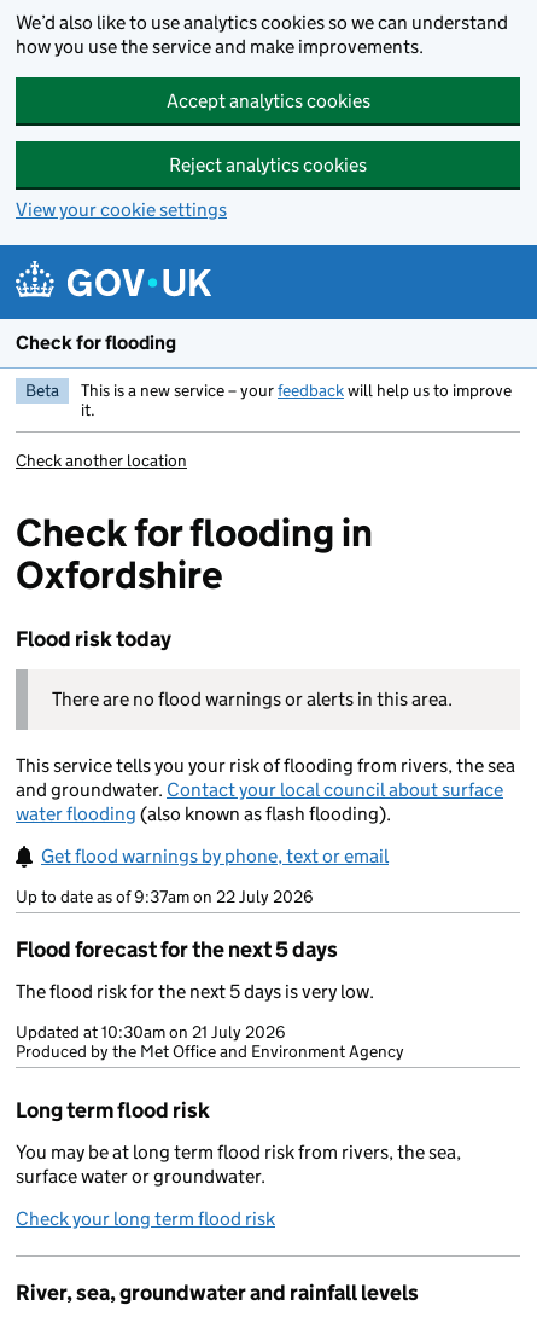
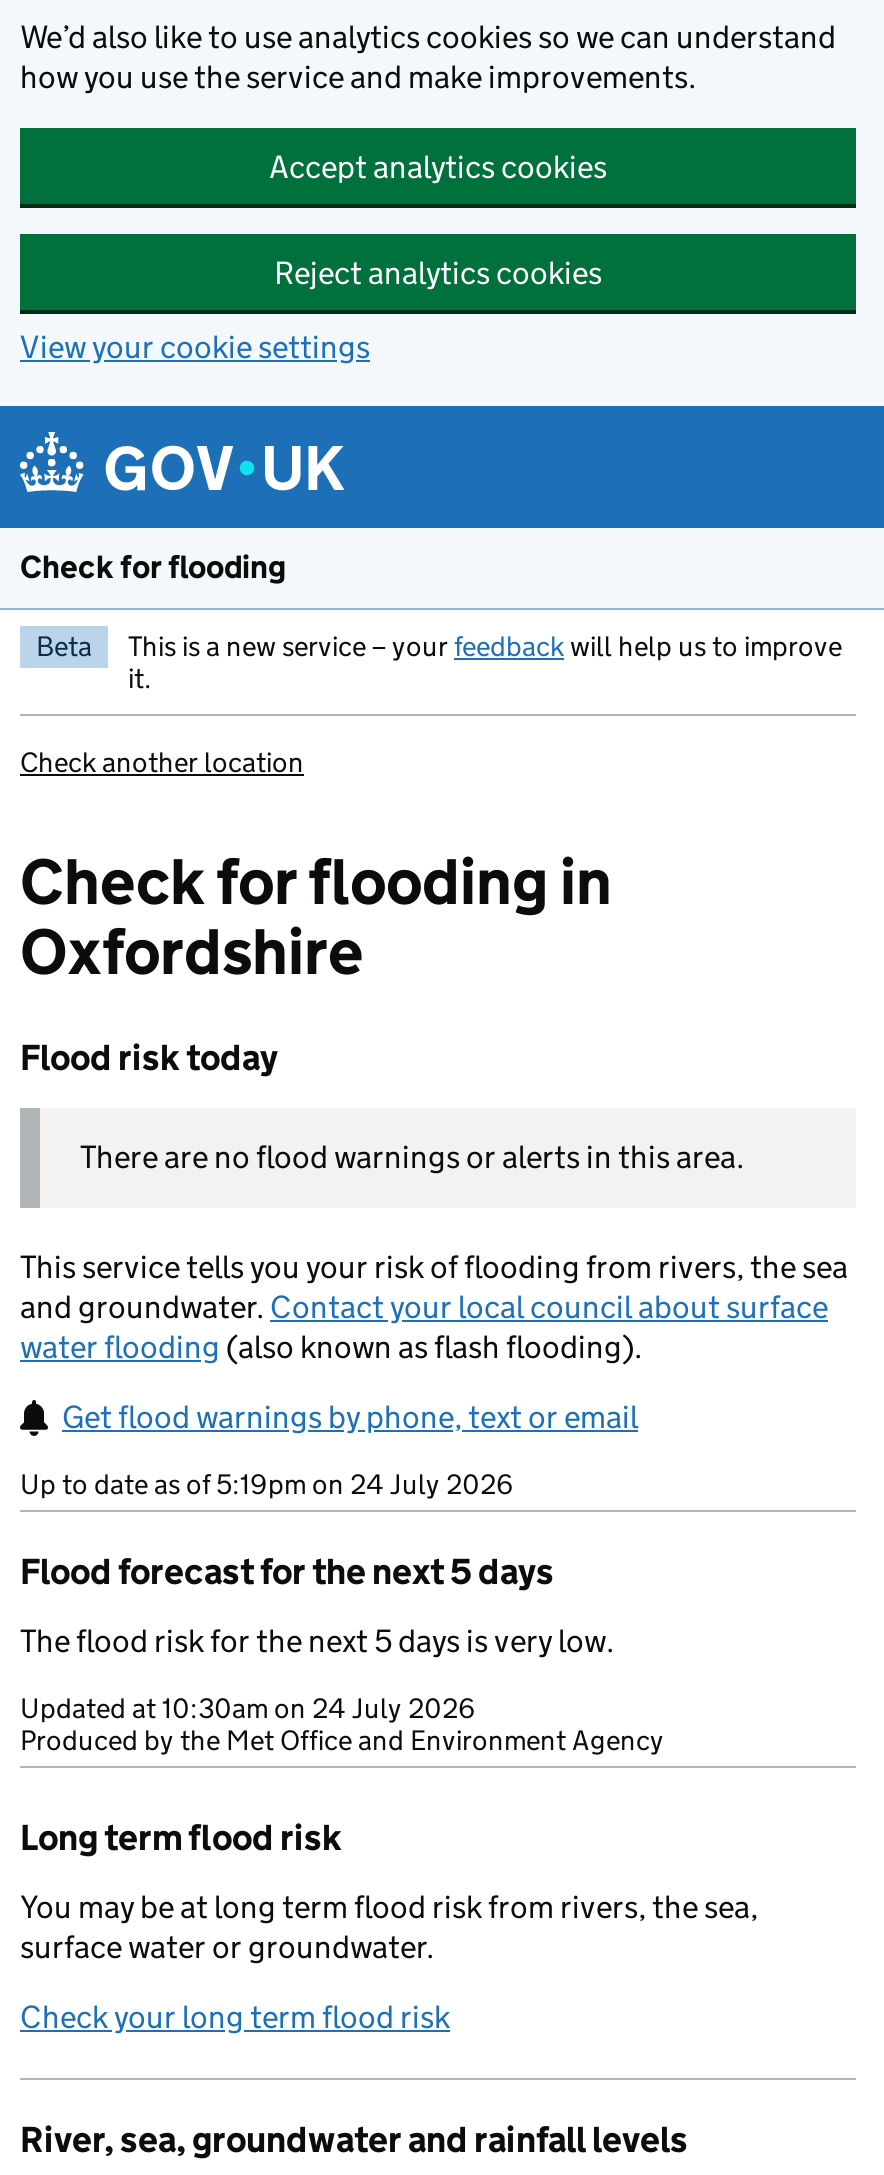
- Up to date as of 9:37am on 22 July 2026
+ Up to date as of 5:19pm on 24 July 2026

- Updated at 10:30am on 21 July 2026
+ Updated at 10:30am on 24 July 2026
